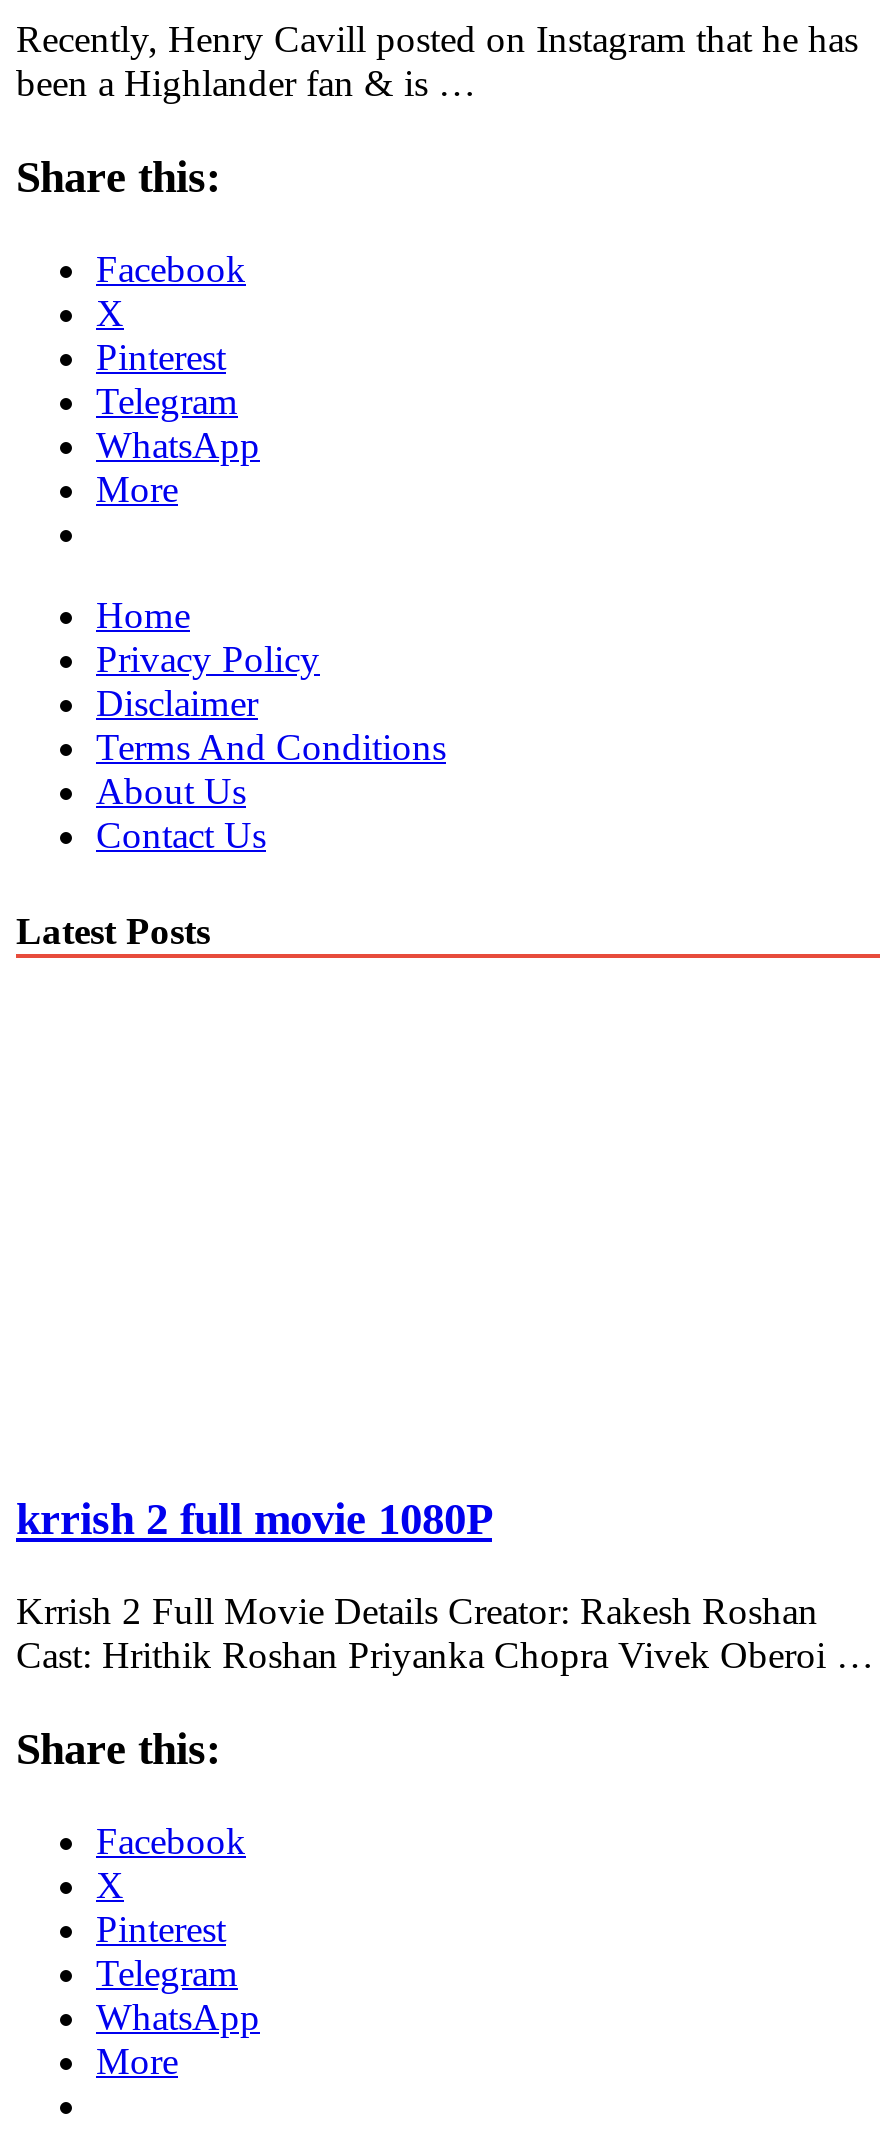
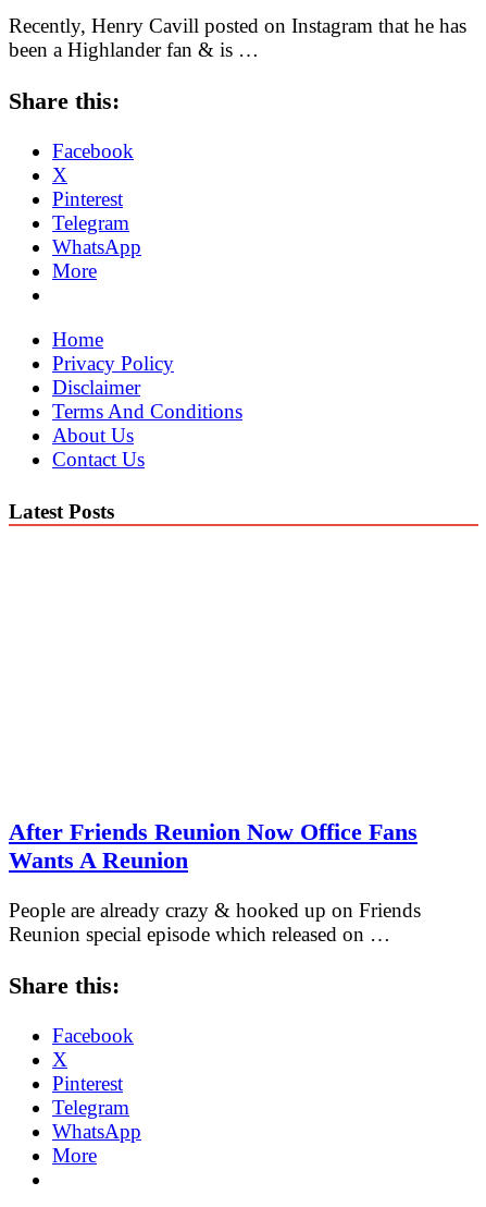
- krrish 2 full movie 1080P
+ After Friends Reunion Now Office Fans
+ Wants A Reunion

- Krrish 2 Full Movie Details Creator: Rakesh Roshan
- Cast: Hrithik Roshan Priyanka Chopra Vivek Oberoi …
+ People are already crazy & hooked up on Friends
+ Reunion special episode which released on …
